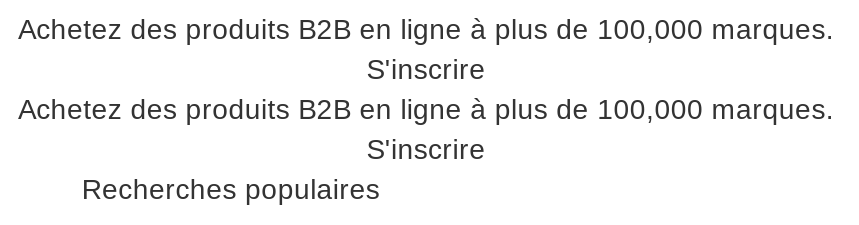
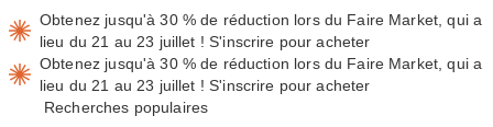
- Achetez des produits B2B en ligne à plus de 100,000 marques.
- S'inscrire
- Achetez des produits B2B en ligne à plus de 100,000 marques.
- S'inscrire
+ Obtenez jusqu'à 30 % de réduction lors du Faire Market, qui a
+ lieu du 21 au 23 juillet ! S'inscrire pour acheter
+ Obtenez jusqu'à 30 % de réduction lors du Faire Market, qui a
+ lieu du 21 au 23 juillet ! S'inscrire pour acheter
